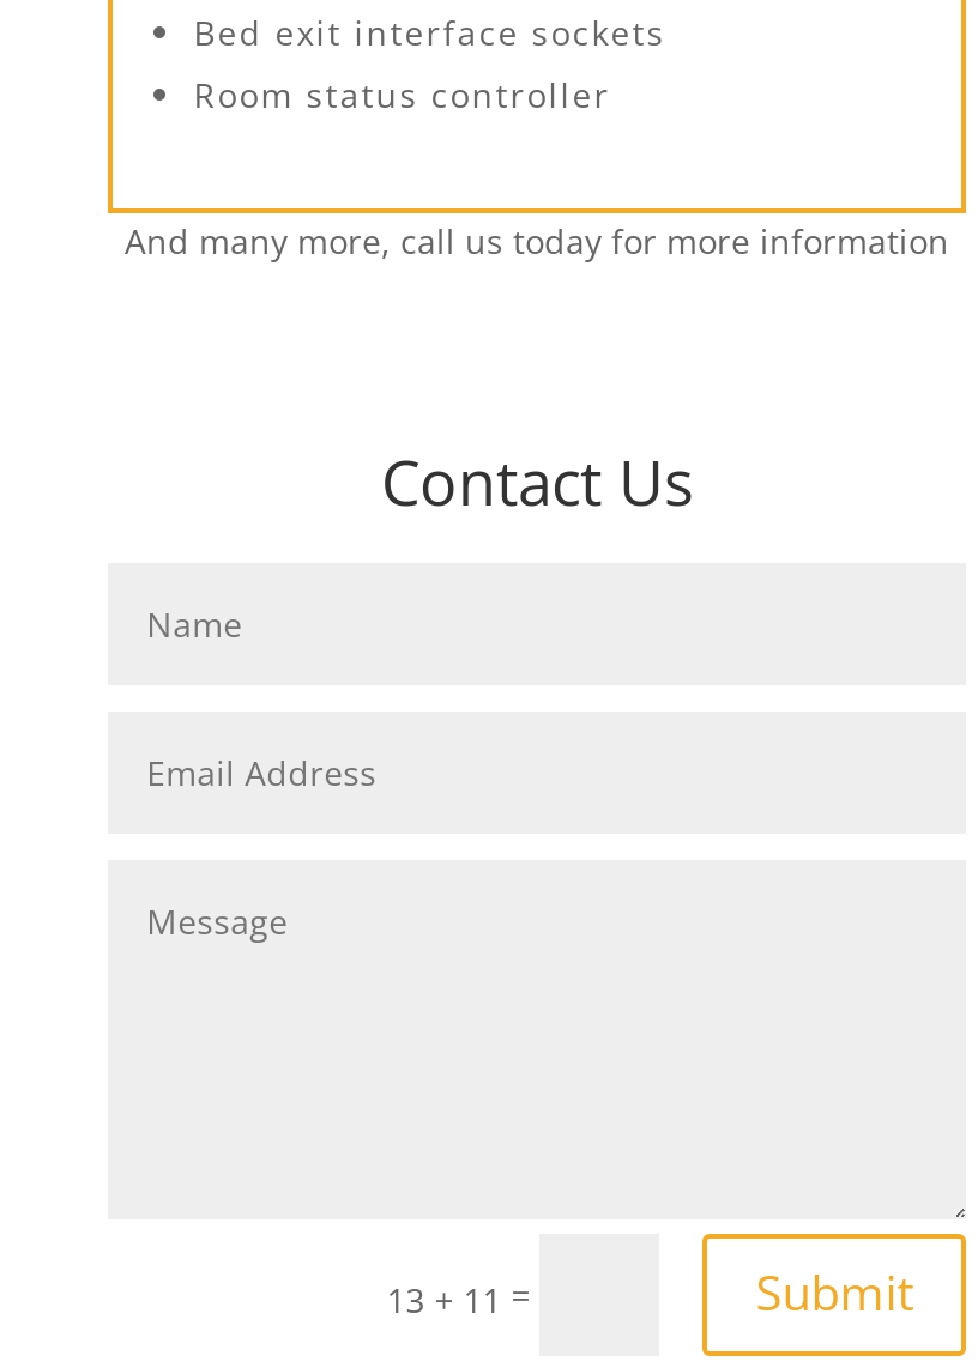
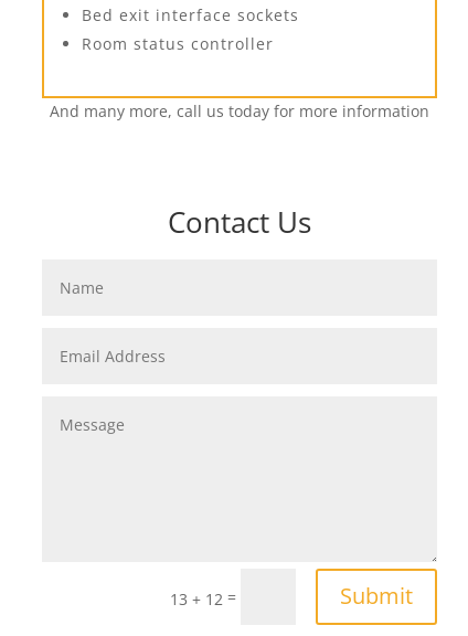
- 13 + 11 =
+ 13 + 12 =
